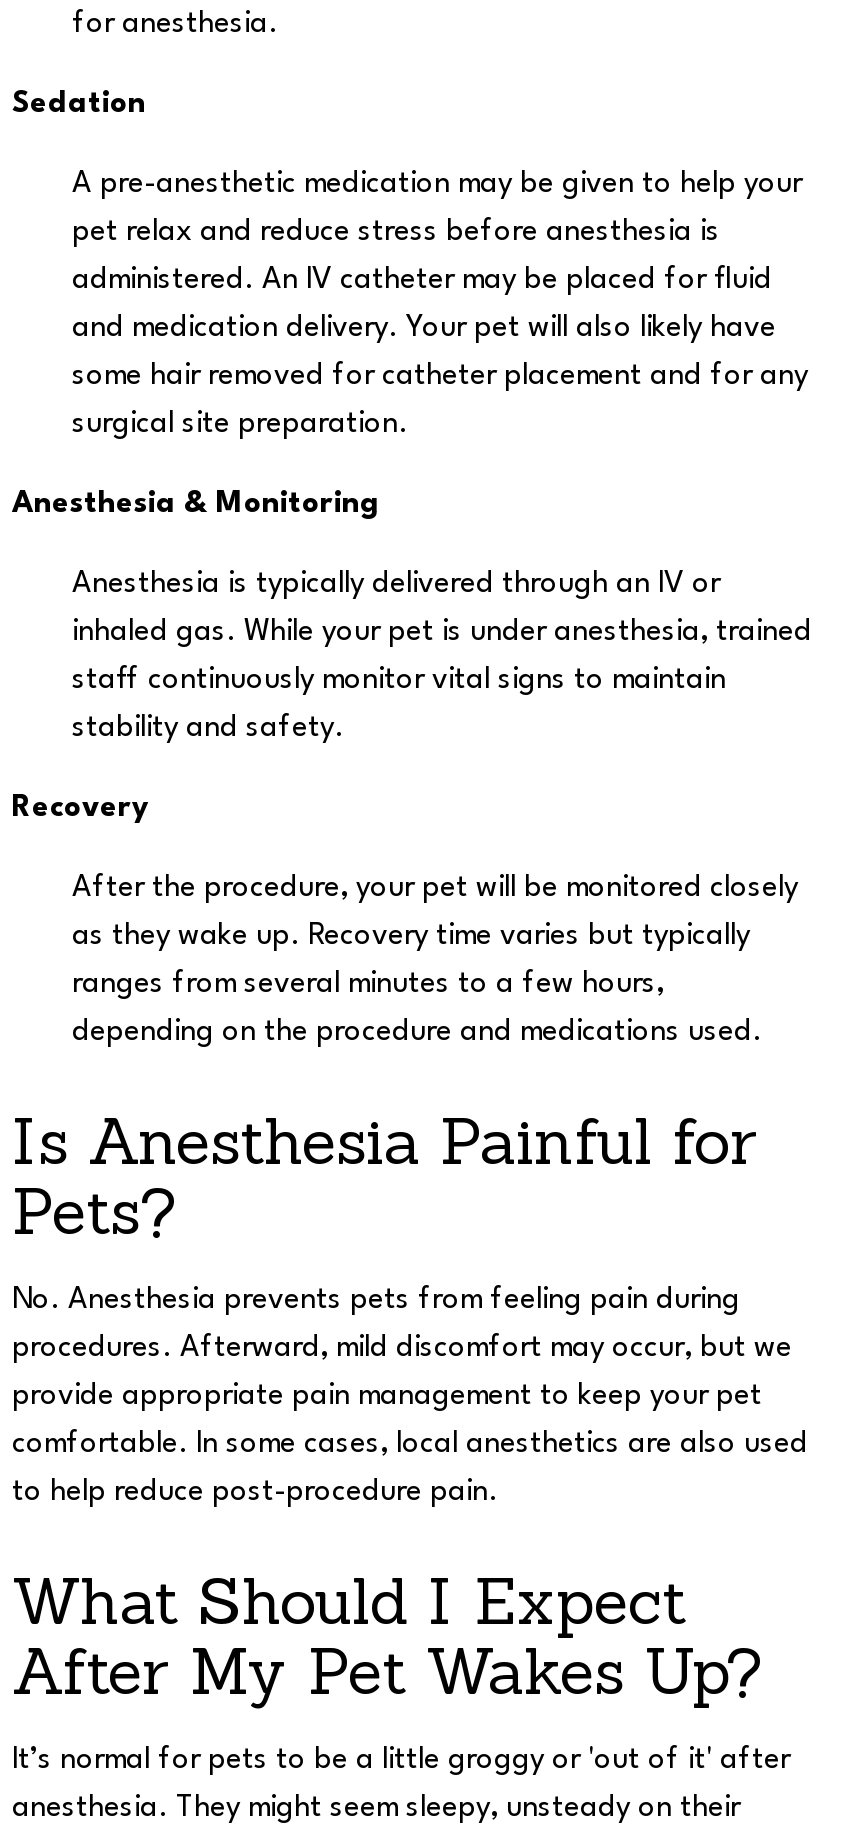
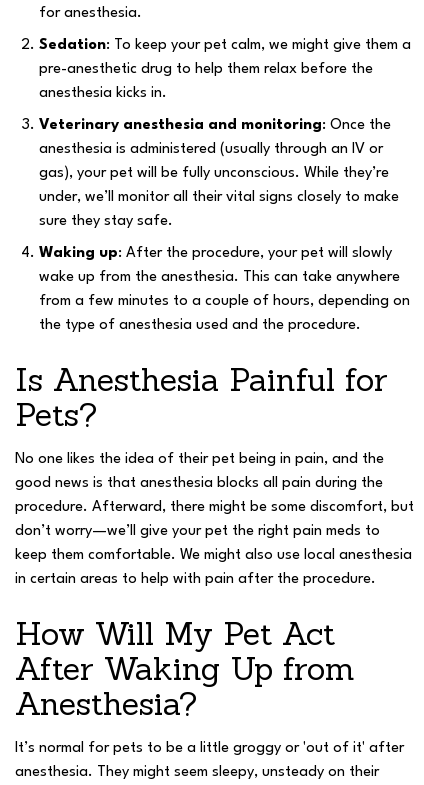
- Sedation
- A pre-anesthetic medication may be given to help your
- pet relax and reduce stress before anesthesia is
- administered. An IV catheter may be placed for fluid
- and medication delivery. Your pet will also likely have
- some hair removed for catheter placement and for any
- surgical site preparation.
- Anesthesia & Monitoring
- Anesthesia is typically delivered through an IV or
- inhaled gas. While your pet is under anesthesia, trained
- staff continuously monitor vital signs to maintain
- stability and safety.
- Recovery
- After the procedure, your pet will be monitored closely
- as they wake up. Recovery time varies but typically
- ranges from several minutes to a few hours,
- depending on the procedure and medications used.
+ Sedation: To keep your pet calm, we might give them a
+ pre-anesthetic drug to help them relax before the
+ anesthesia kicks in.
+ Veterinary anesthesia and monitoring: Once the
+ anesthesia is administered (usually through an IV or
+ gas), your pet will be fully unconscious. While they’re
+ under, we’ll monitor all their vital signs closely to make
+ sure they stay safe.
+ Waking up: After the procedure, your pet will slowly
+ wake up from the anesthesia. This can take anywhere
+ from a few minutes to a couple of hours, depending on
+ the type of anesthesia used and the procedure.

moved up: Is Anesthesia Painful for | Pets?

- No. Anesthesia prevents pets from feeling pain during
- procedures. Afterward, mild discomfort may occur, but we
- provide appropriate pain management to keep your pet
- comfortable. In some cases, local anesthetics are also used
- to help reduce post-procedure pain.
- What Should I Expect
- After My Pet Wakes Up?
+ No one likes the idea of their pet being in pain, and the
+ good news is that anesthesia blocks all pain during the
+ procedure. Afterward, there might be some discomfort, but
+ don’t worry—we’ll give your pet the right pain meds to
+ keep them comfortable. We might also use local anesthesia
+ in certain areas to help with pain after the procedure.
+ How Will My Pet Act
+ After Waking Up from
+ Anesthesia?
